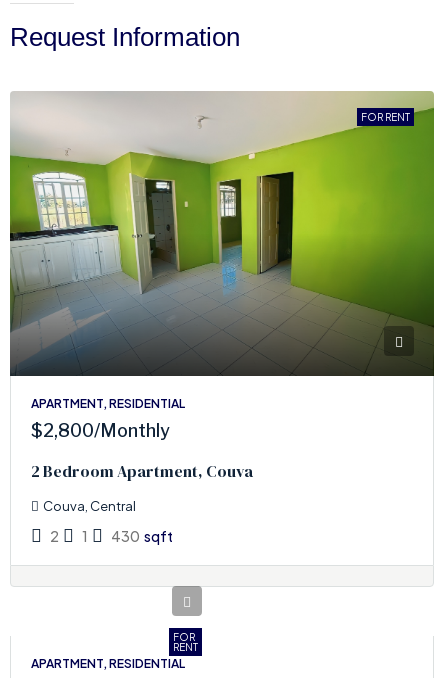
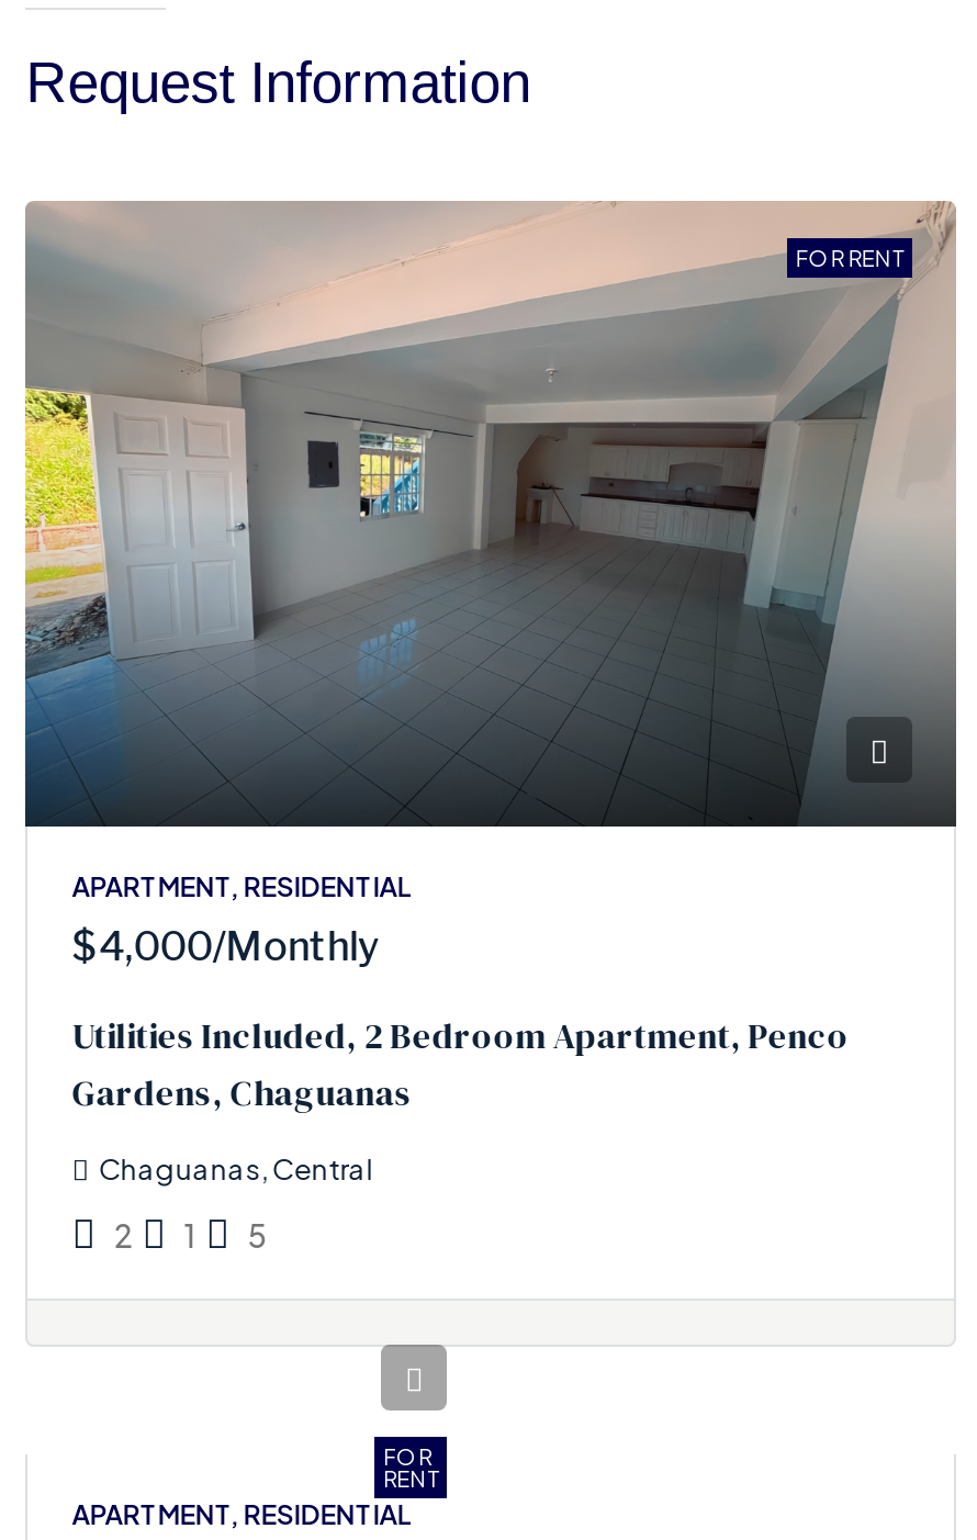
- [image]
+ [image]

- $2,800/Monthly
+ $4,000/Monthly

- 2 Bedroom Apartment, Couva
+ Utilities Included, 2 Bedroom Apartment, Penco
+ Gardens, Chaguanas

- Couva, Central
+ Chaguanas, Central

- 2 1 430 sqft
+ 2 1 5
